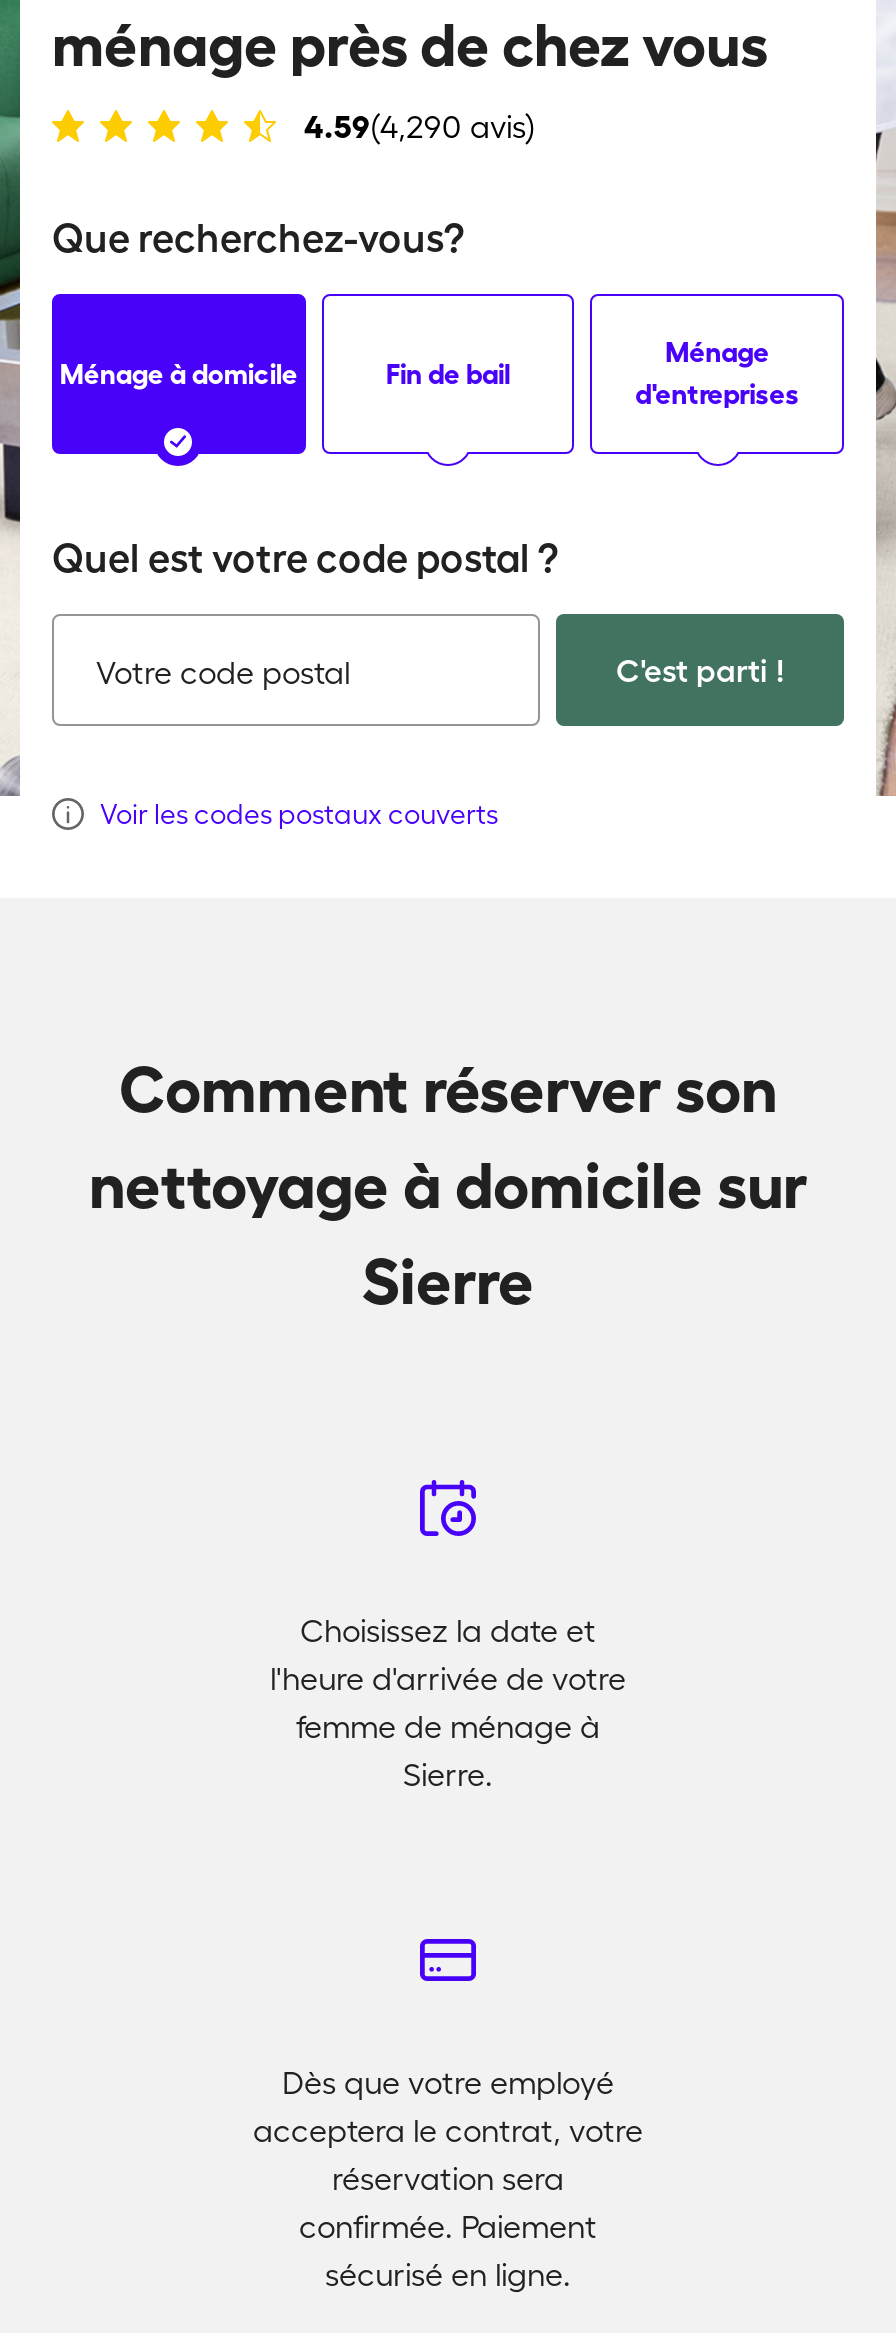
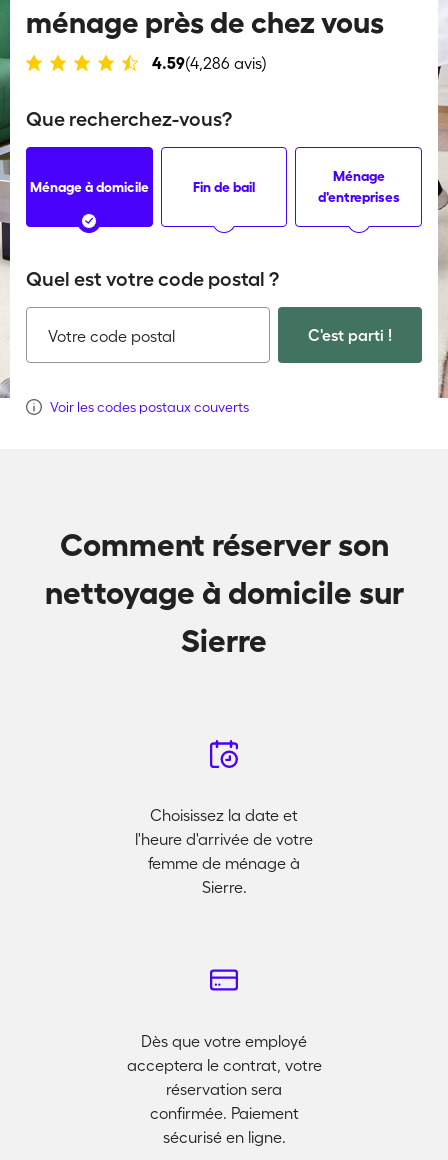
- 4.59(4,290 avis)
+ 4.59(4,286 avis)
